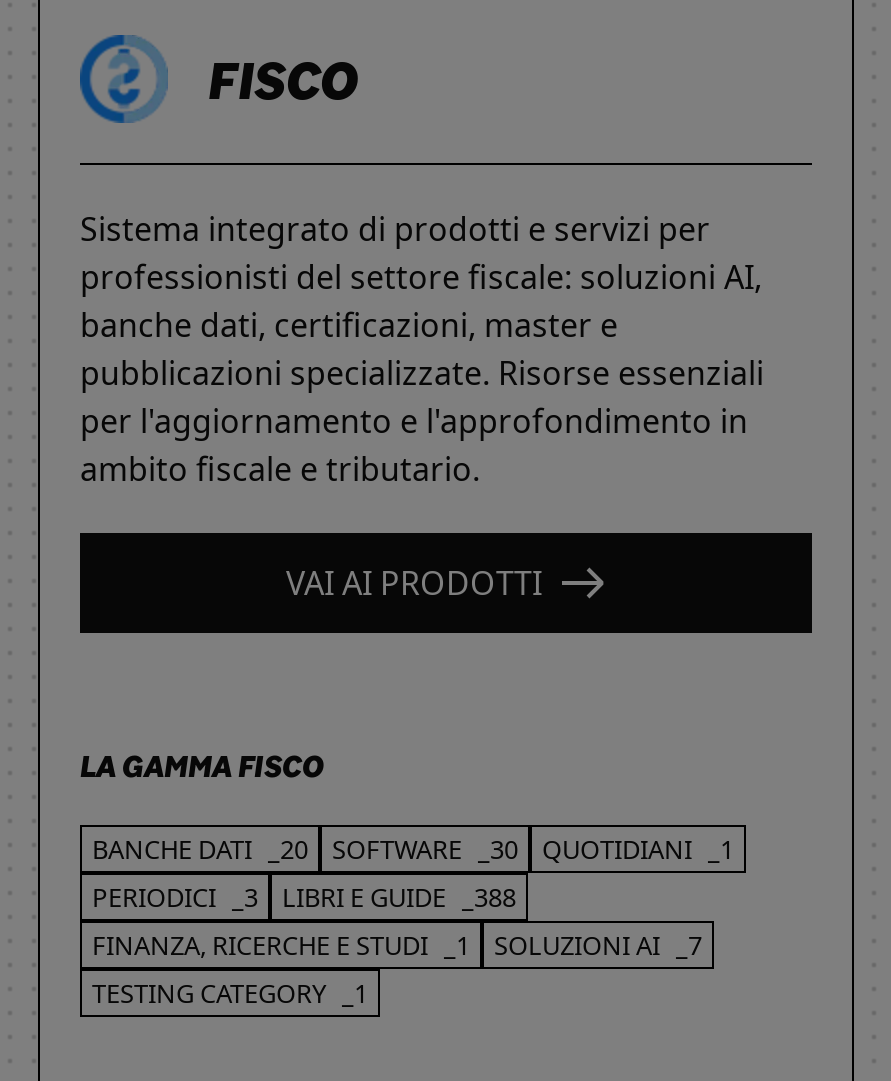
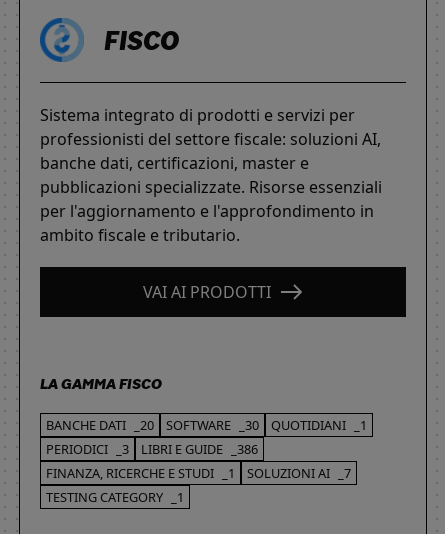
- PERIODICI _3 LIBRI E GUIDE _388
+ PERIODICI _3 LIBRI E GUIDE _386
